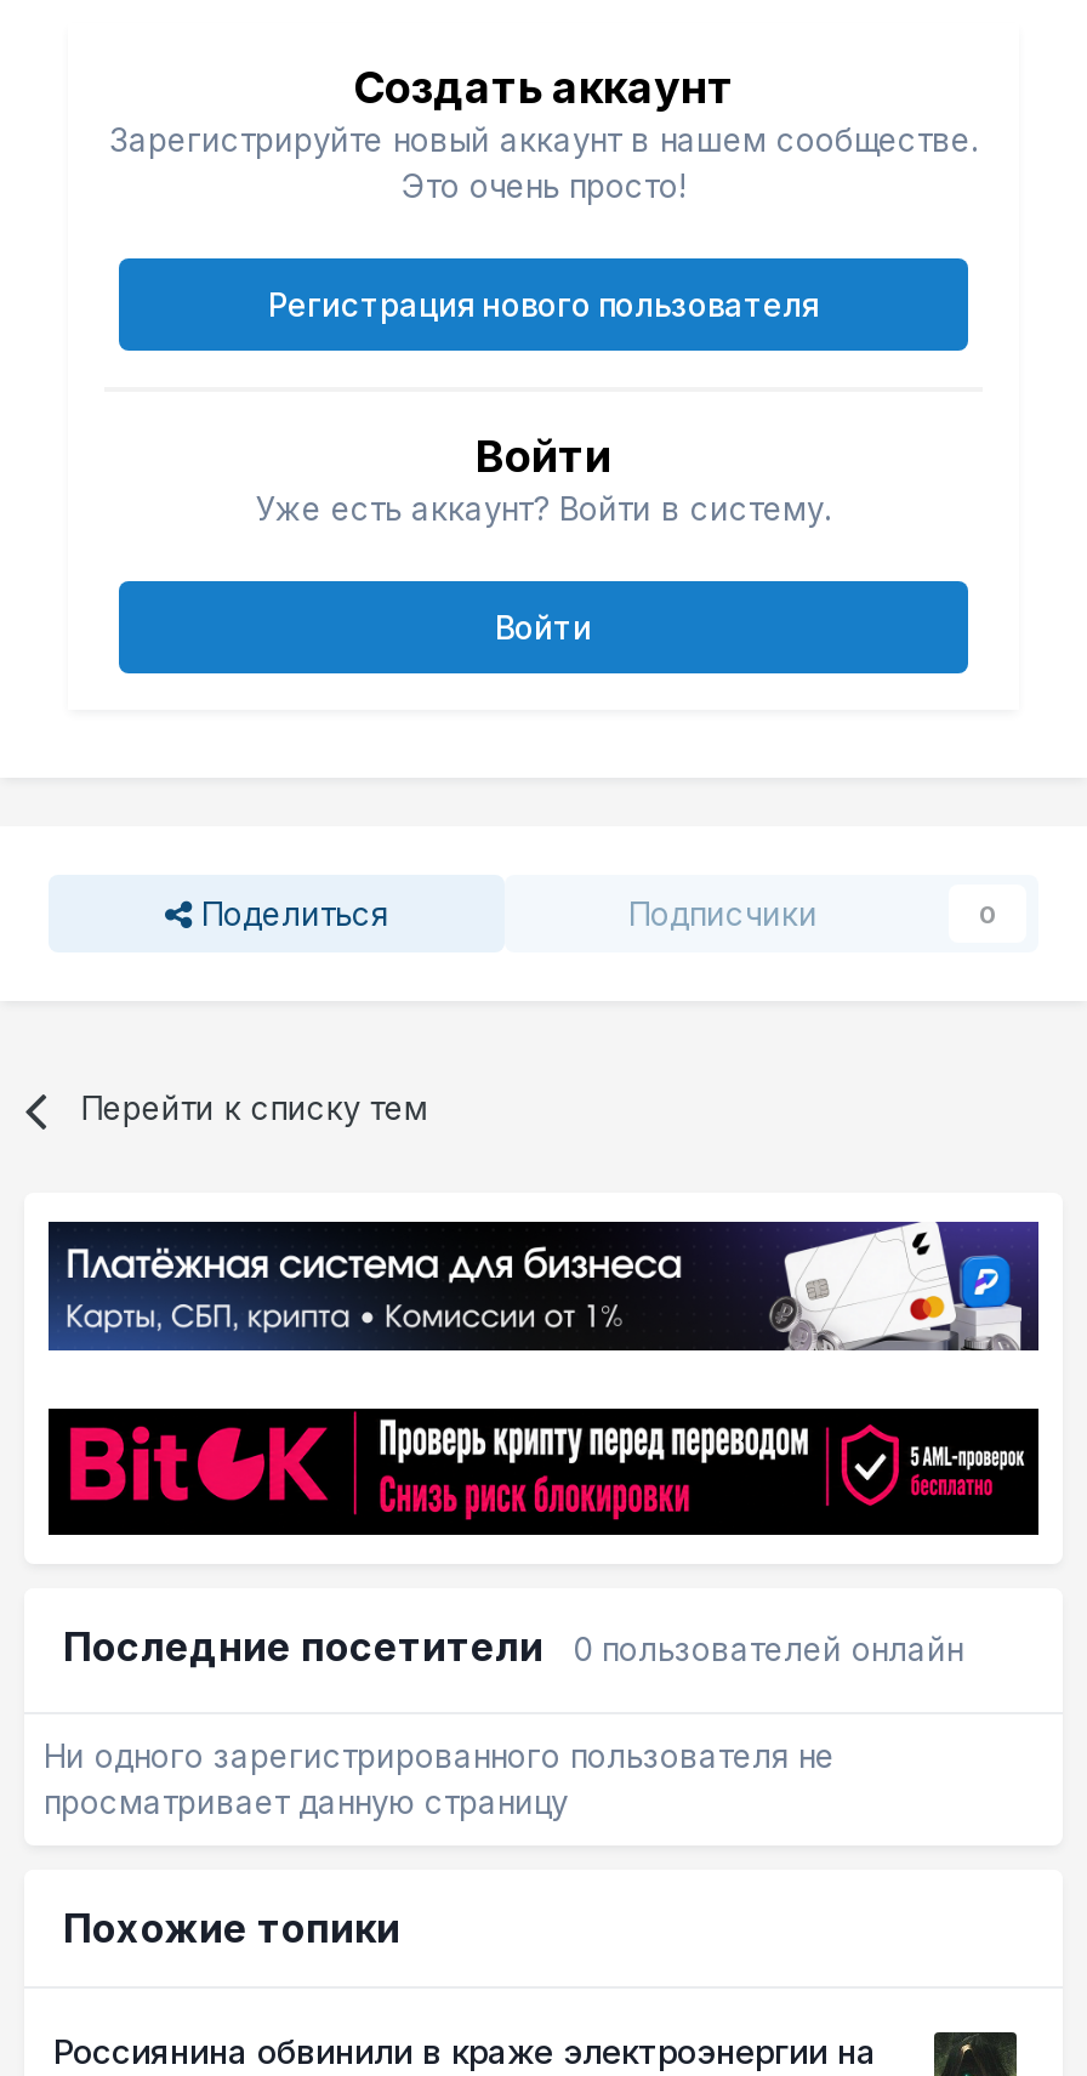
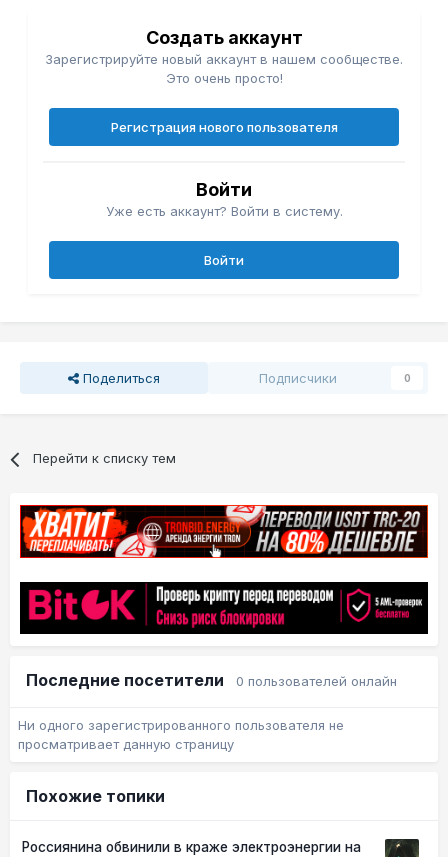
- [image]
+ [image]
